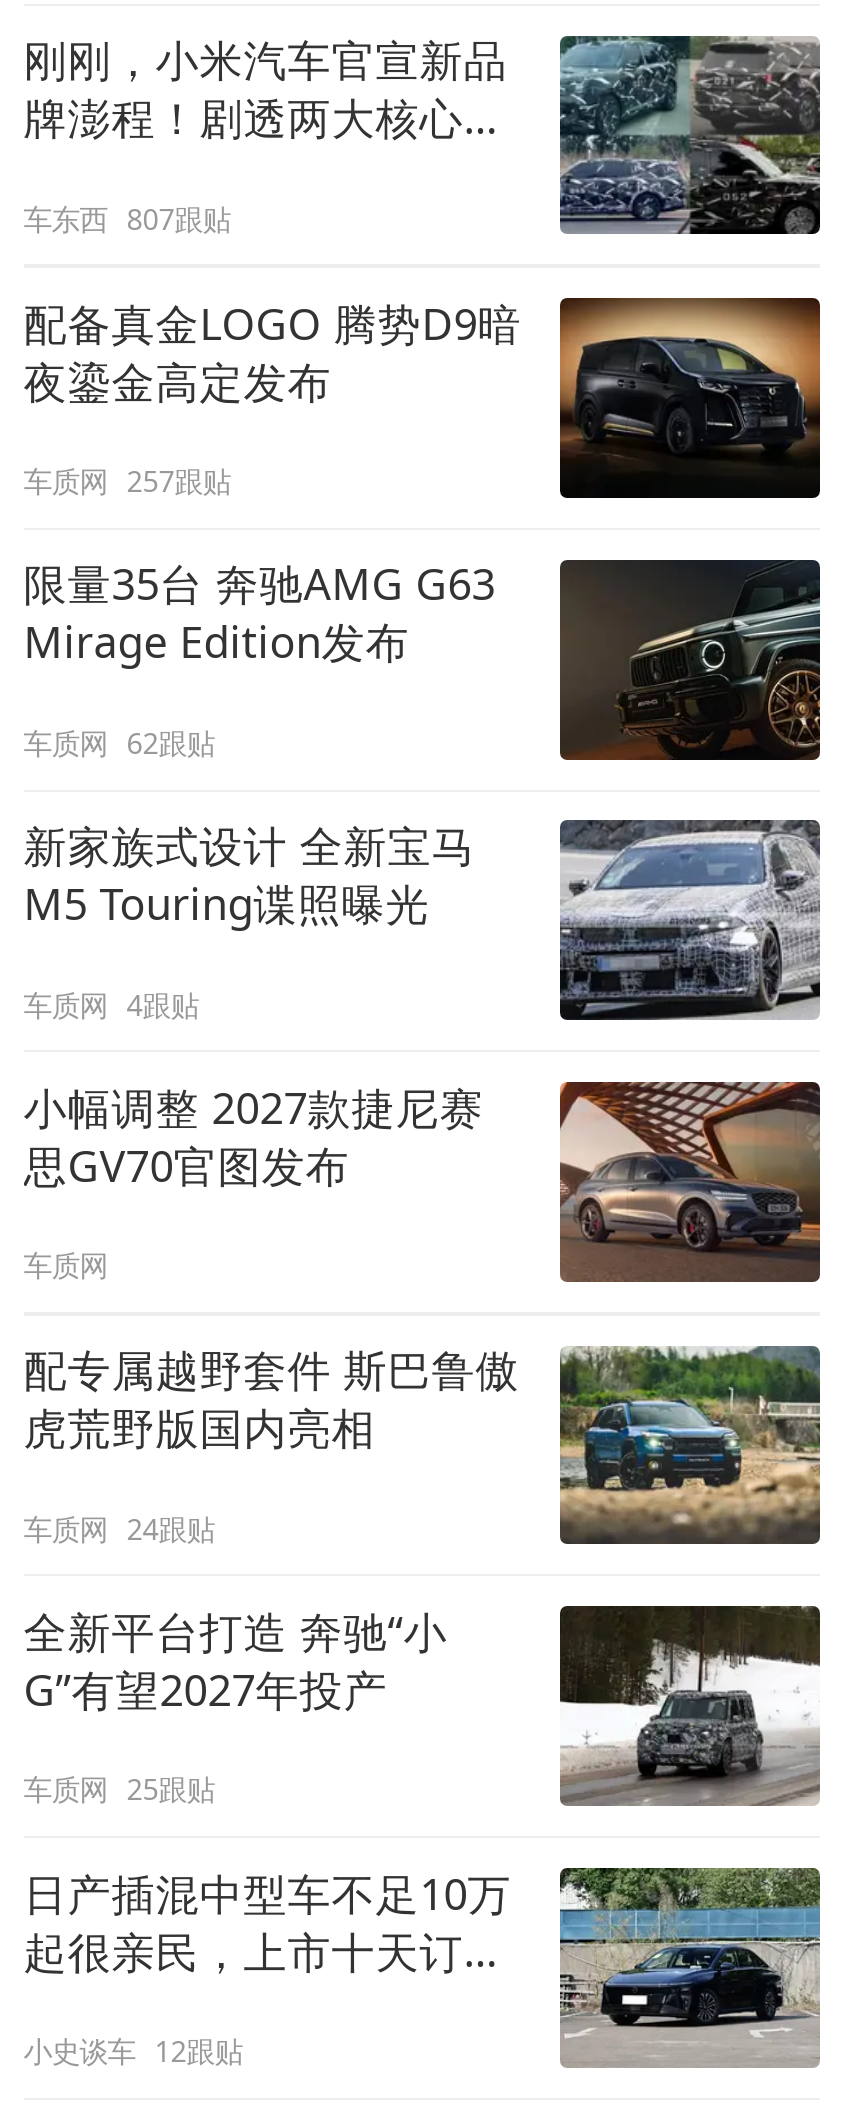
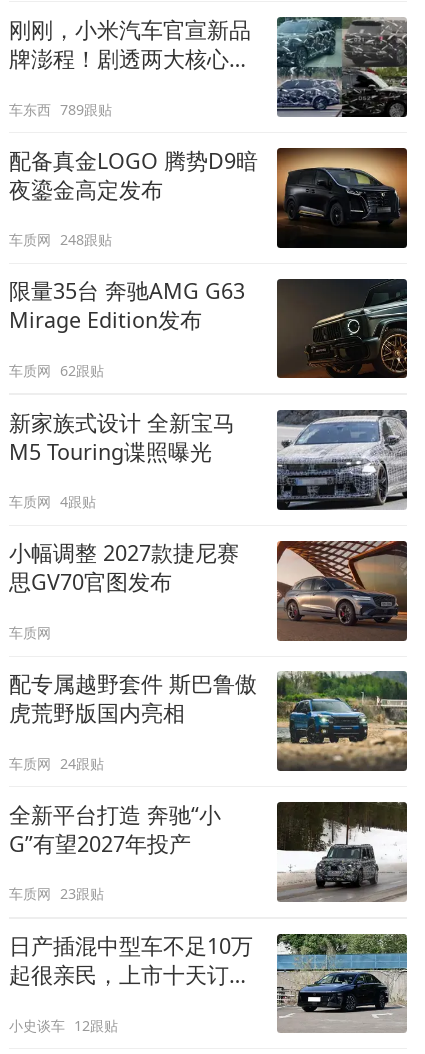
- 车东西 807跟贴
+ 车东西 789跟贴

- 车质网 257跟贴
+ 车质网 248跟贴

- 车质网 25跟贴
+ 车质网 23跟贴
